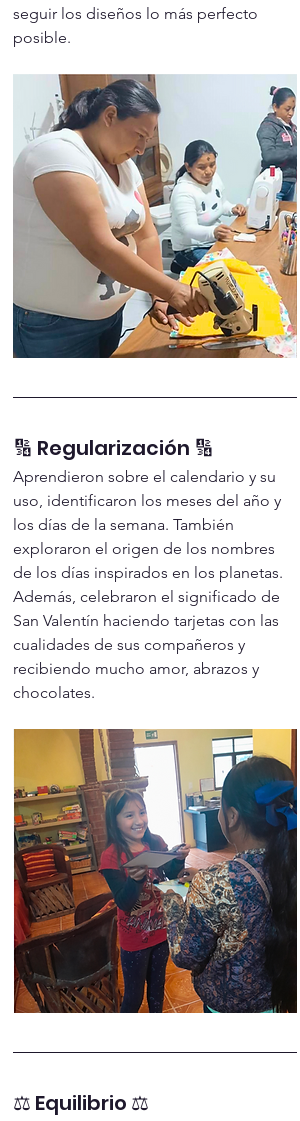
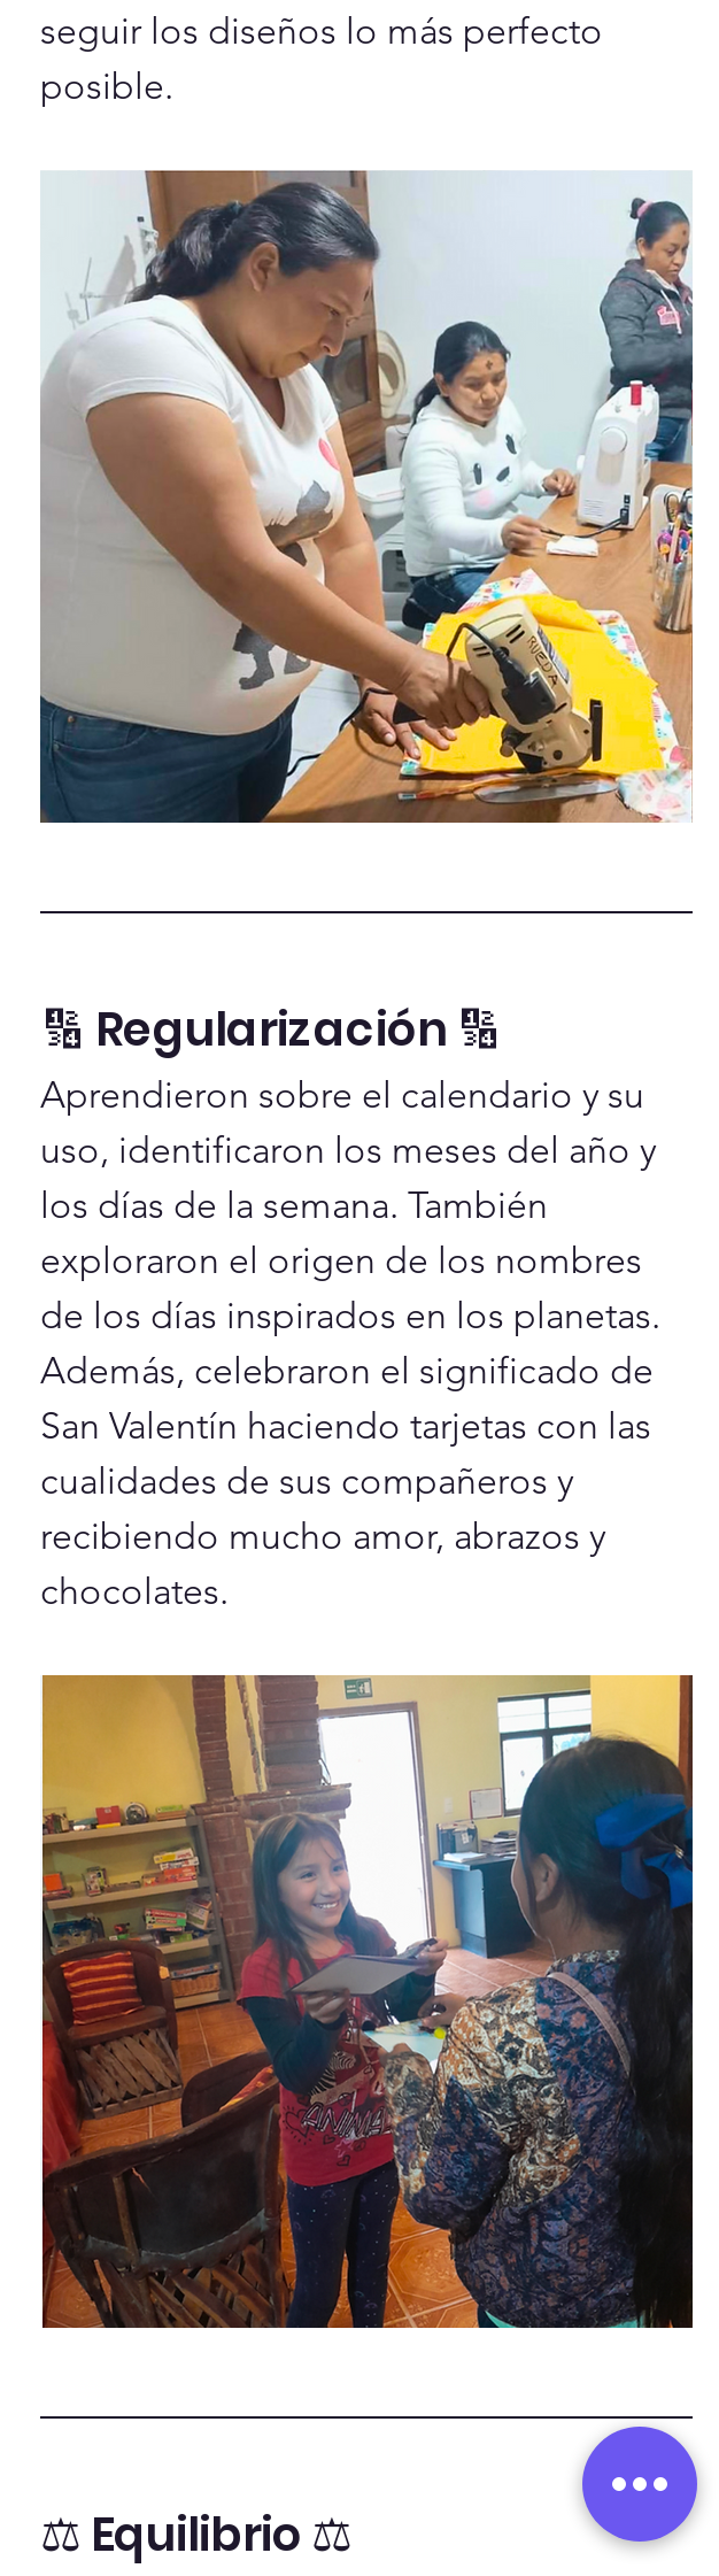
+ [image]
